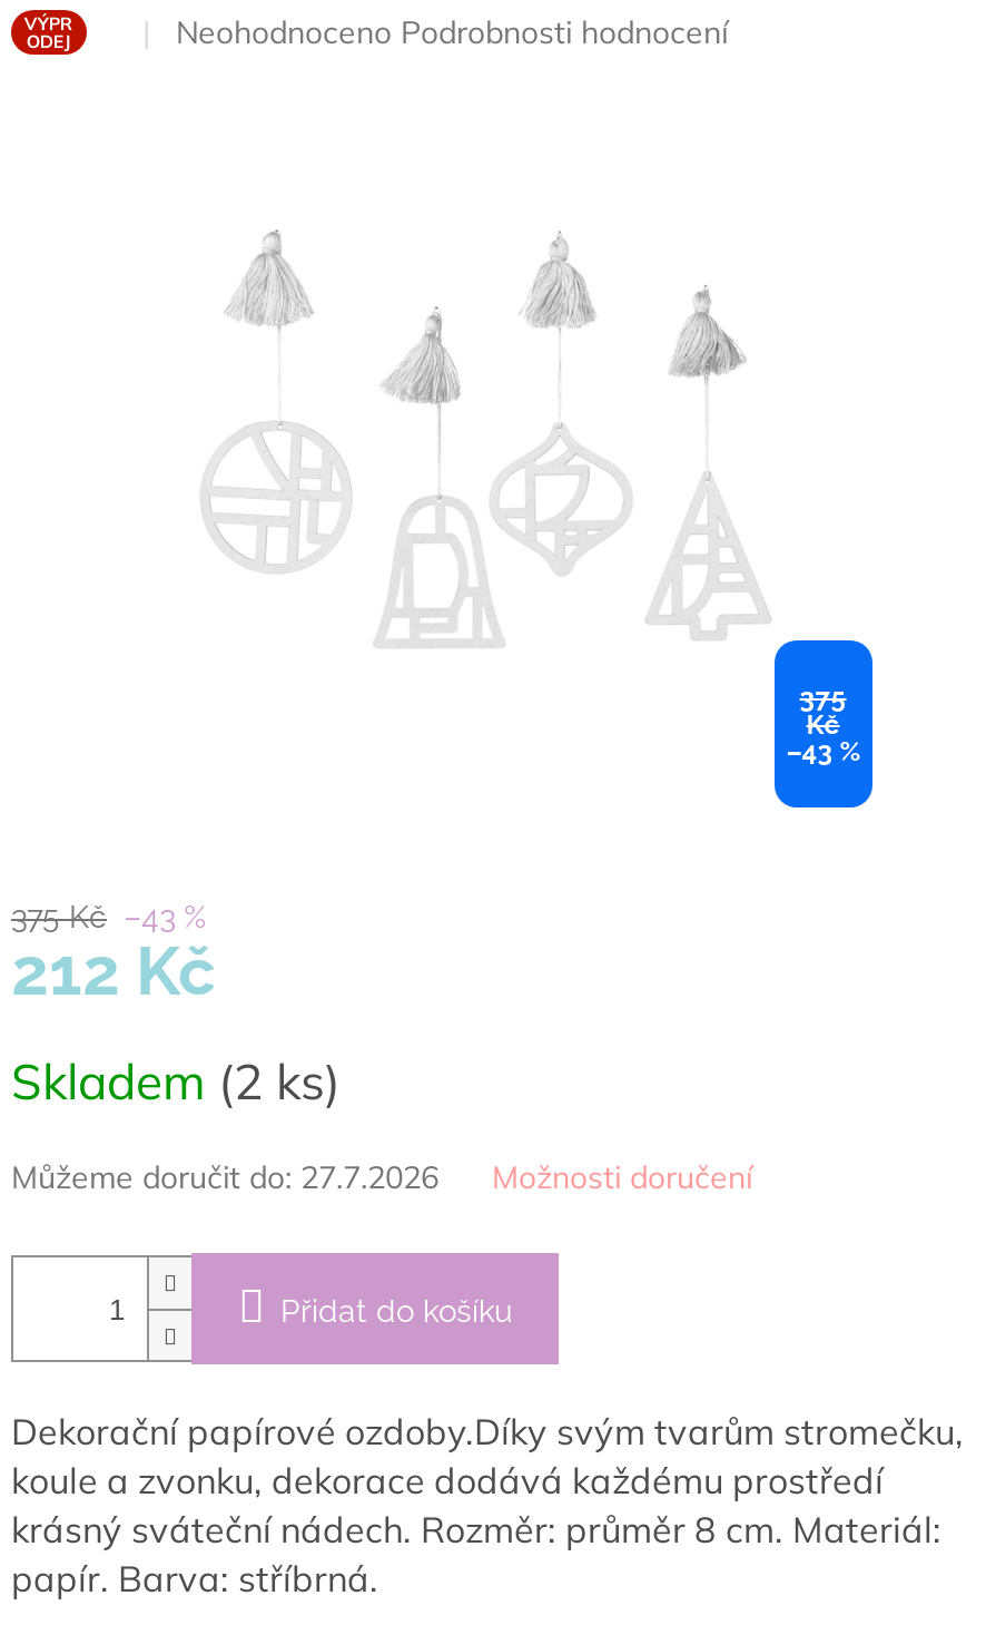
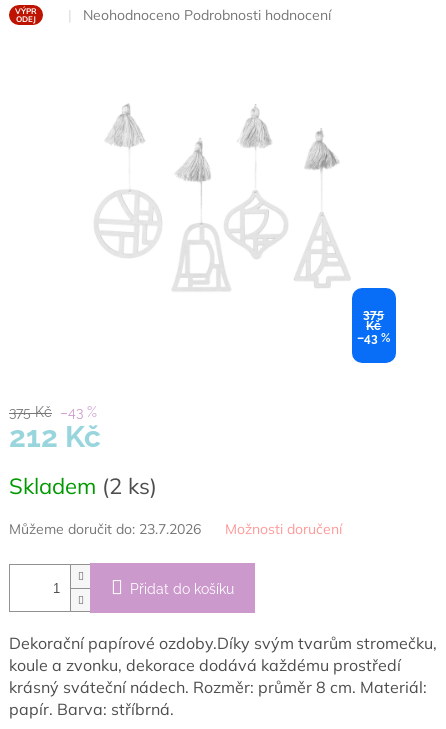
- Můžeme doručit do: 27.7.2026
+ Můžeme doručit do: 23.7.2026
